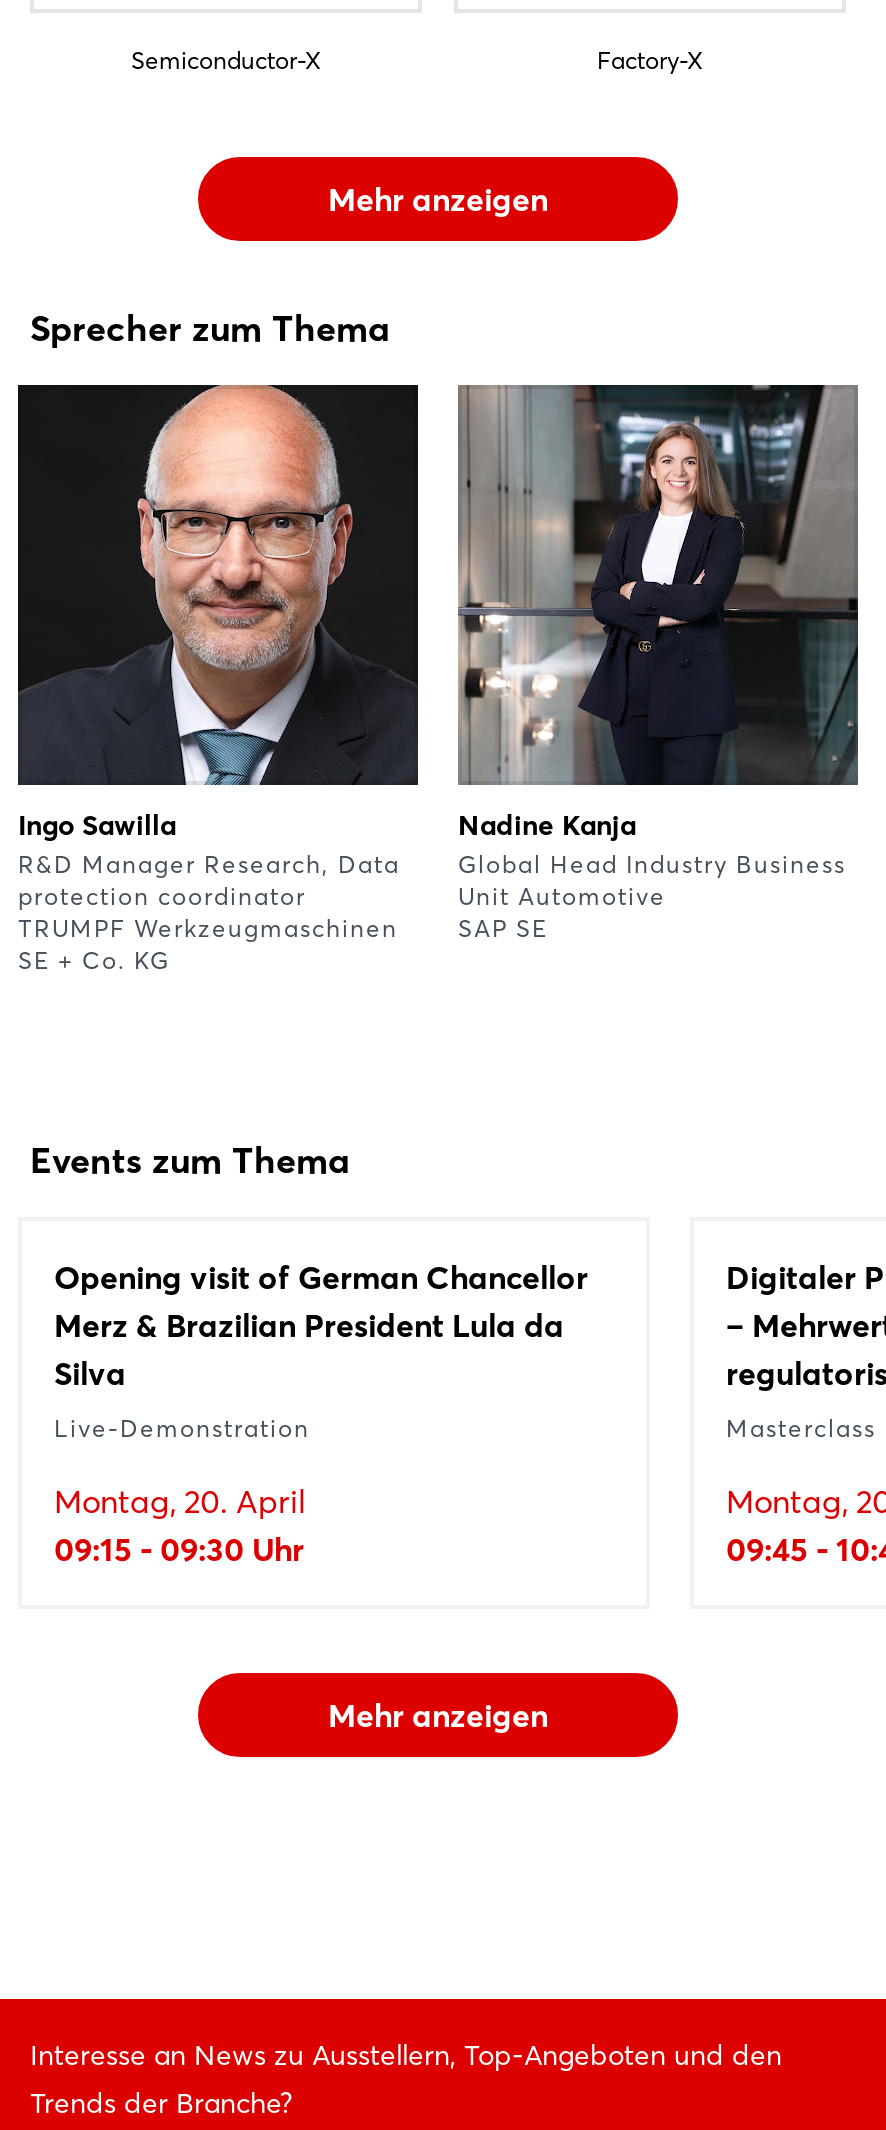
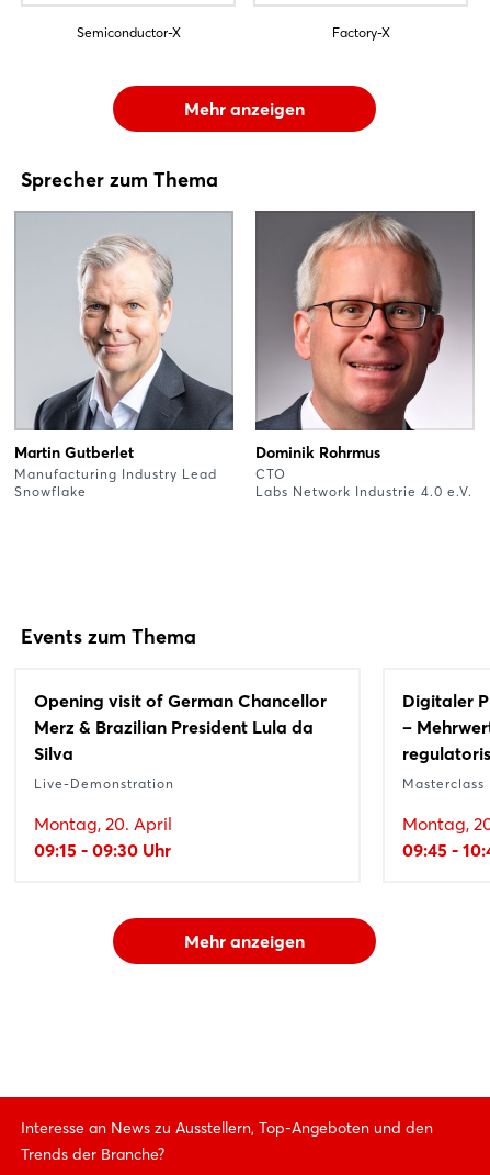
- [image]
- Ingo Sawilla
- R&D Manager Research, Data
- protection coordinator
- TRUMPF Werkzeugmaschinen
- SE + Co. KG
+ [image]
+ Martin Gutberlet
+ Manufacturing Industry Lead
+ Snowflake

- [image]
- Nadine Kanja
- Global Head Industry Business
- Unit Automotive
- SAP SE
+ [image]
+ Dominik Rohrmus
+ CTO
+ Labs Network Industrie 4.0 e.V.
